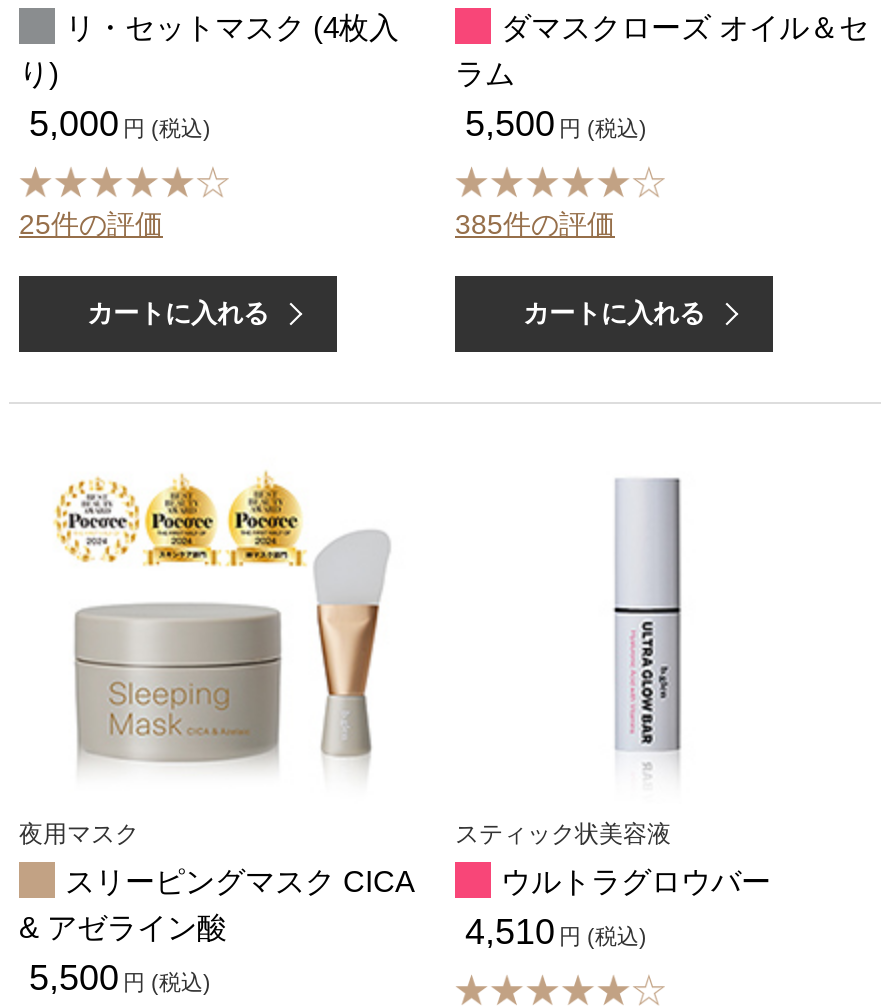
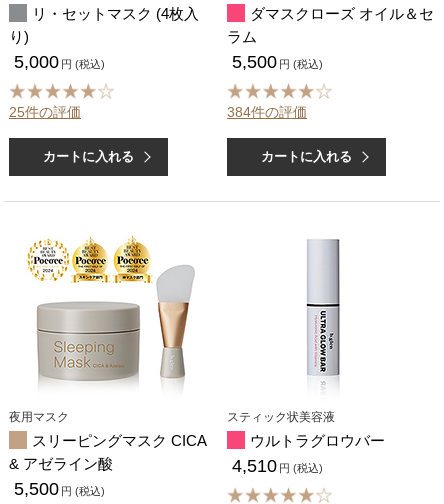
- 385件の評価
+ 384件の評価
